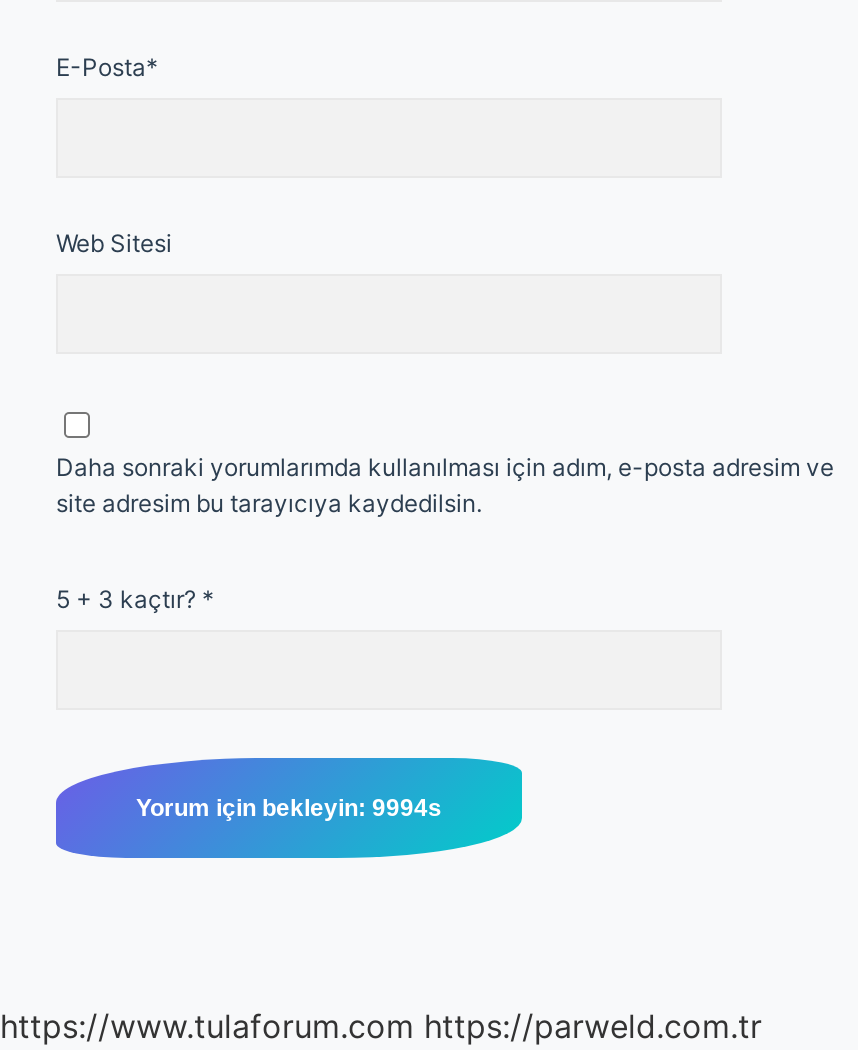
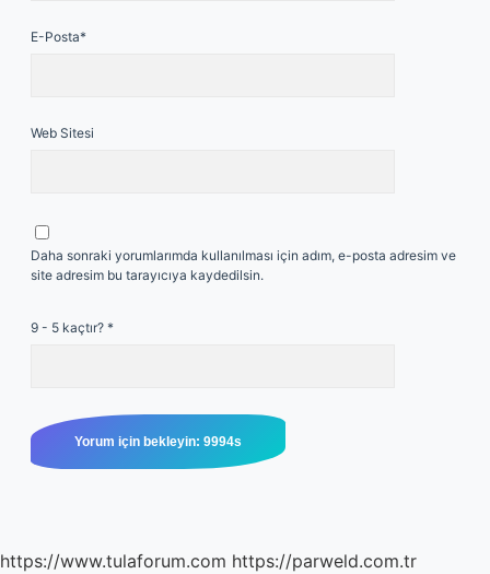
- 5 + 3 kaçtır? *
+ 9 - 5 kaçtır? *
